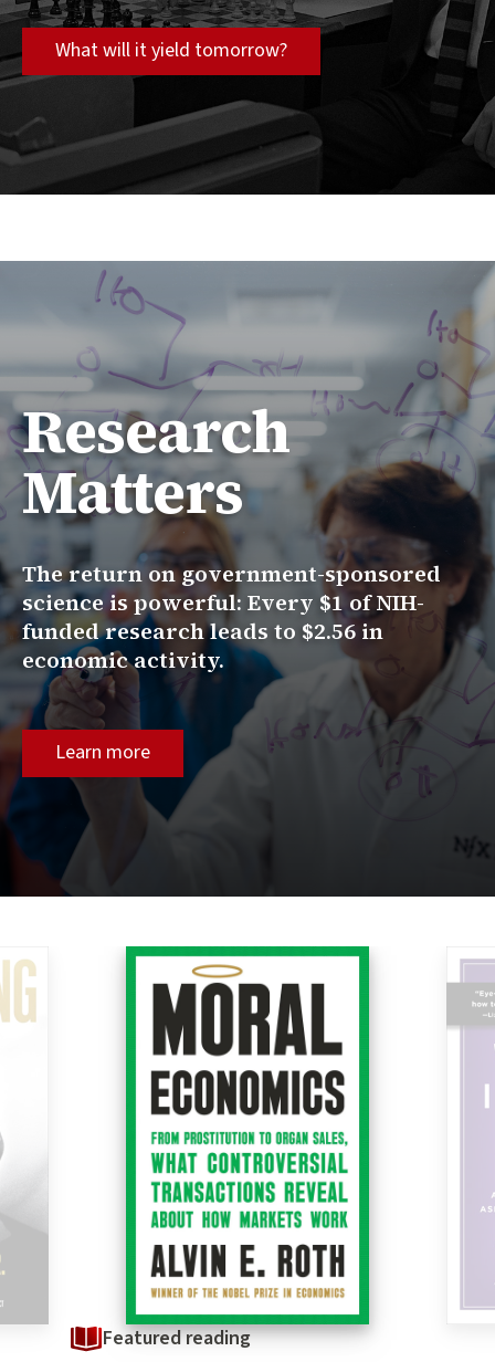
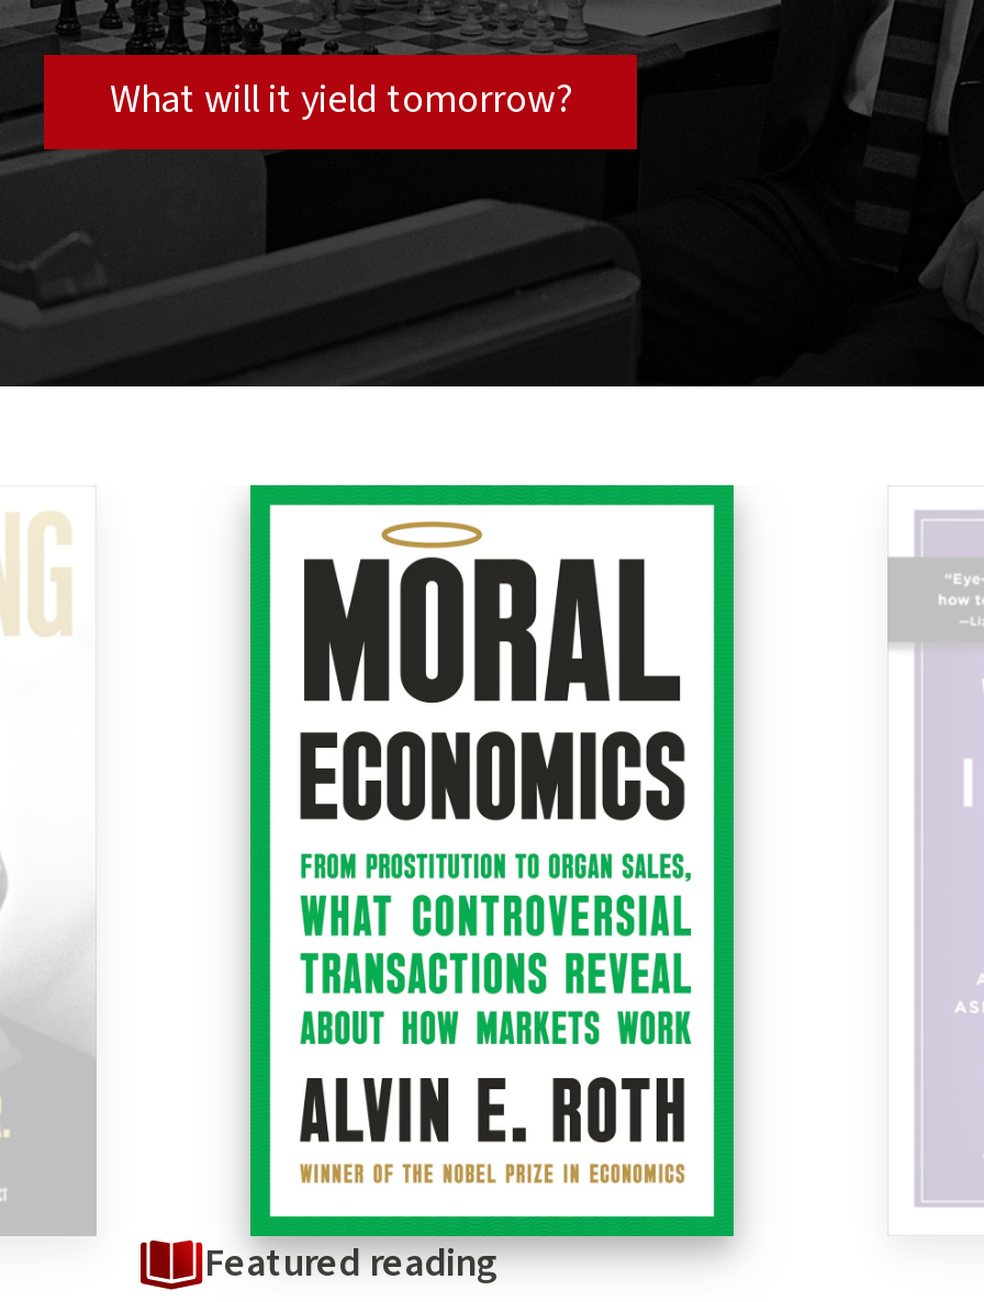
- [image]
- Research
- Matters
- The return on government-sponsored
- science is powerful: Every $1 of NIH-
- funded research leads to $2.56 in
- economic activity.
- Learn more
